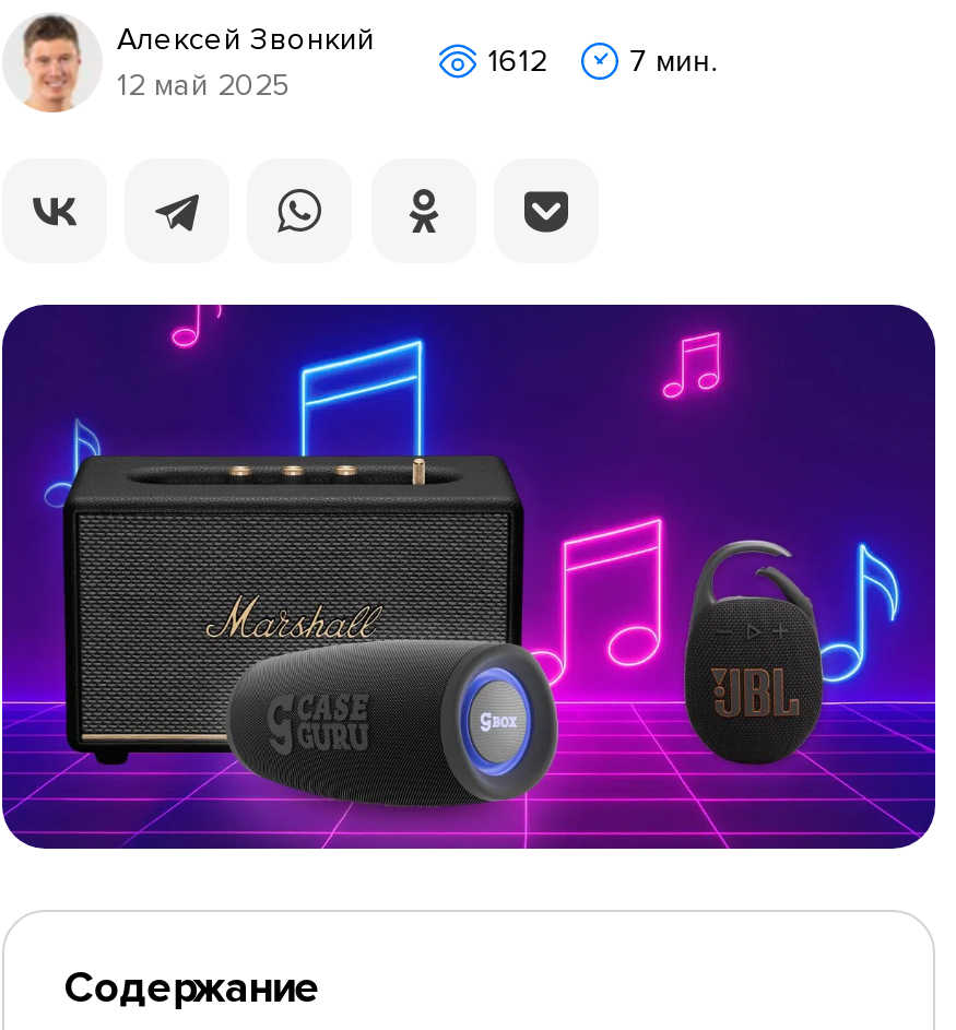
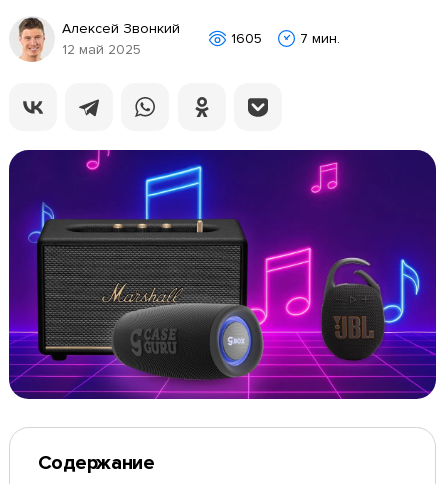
- 1612
+ 1605
